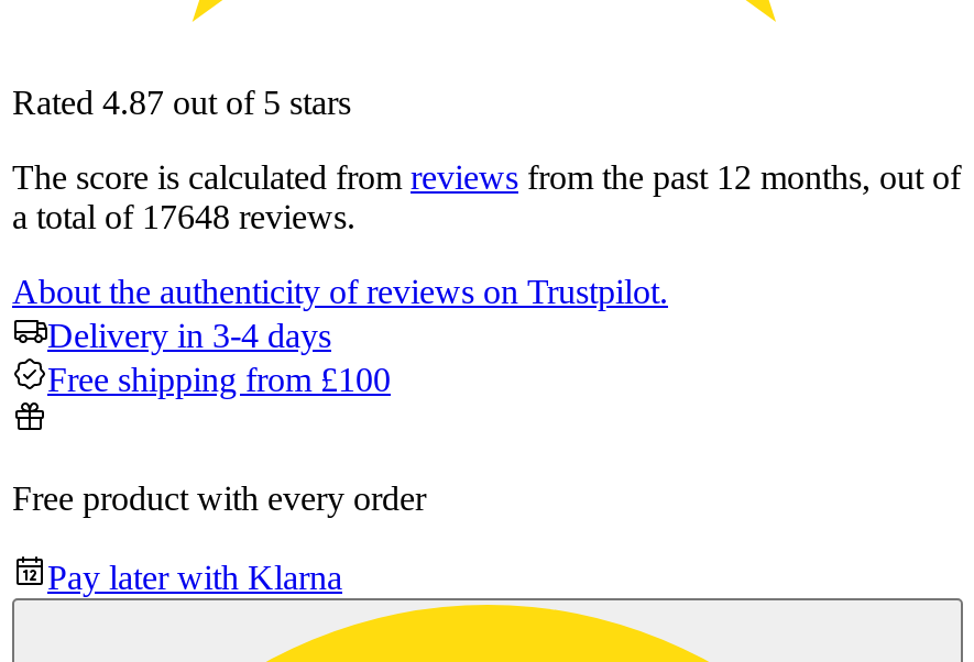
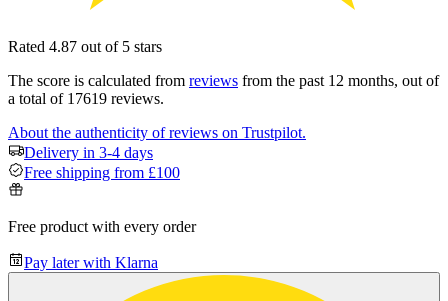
- a total of 17648 reviews.
+ a total of 17619 reviews.
